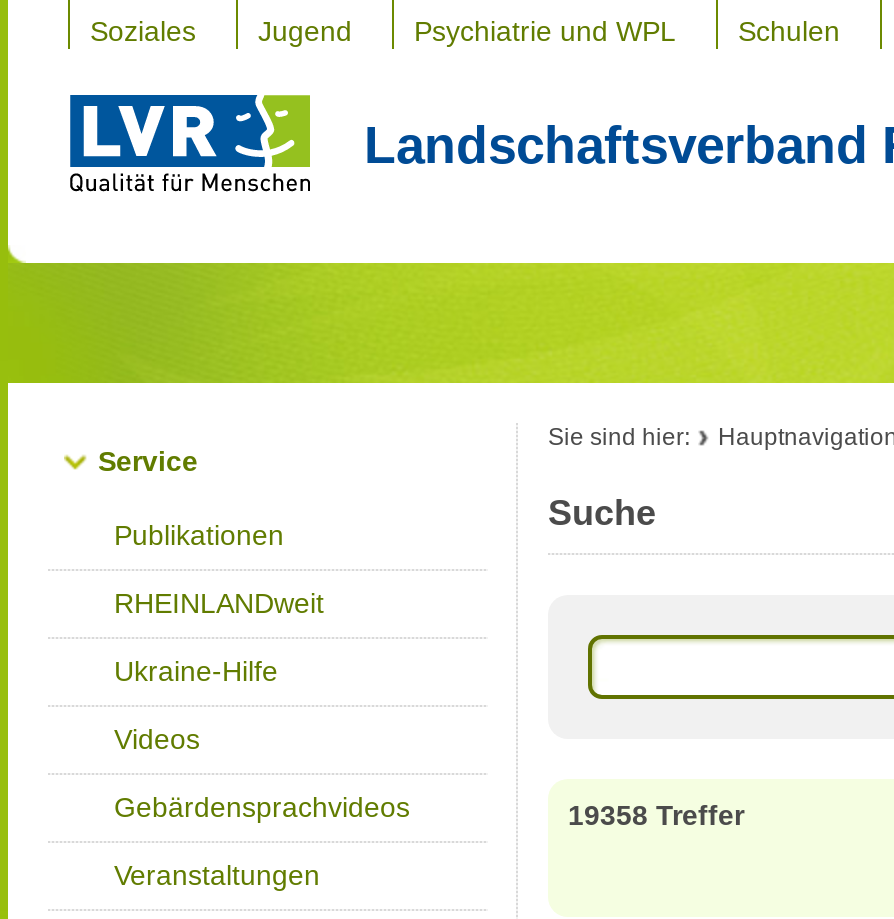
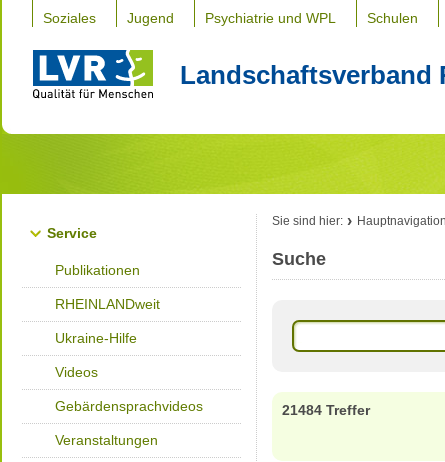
- 19358 Treffer
+ 21484 Treffer
